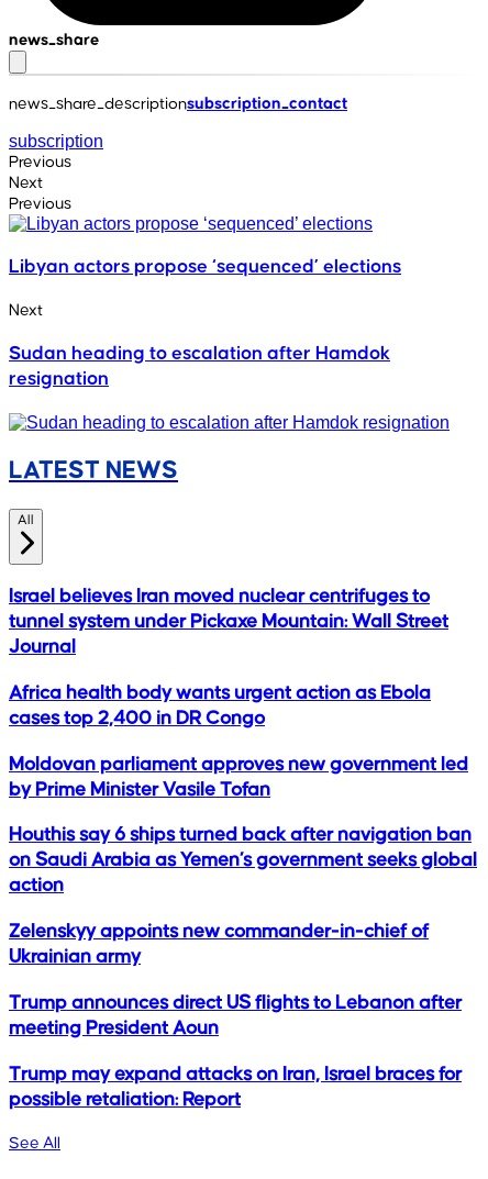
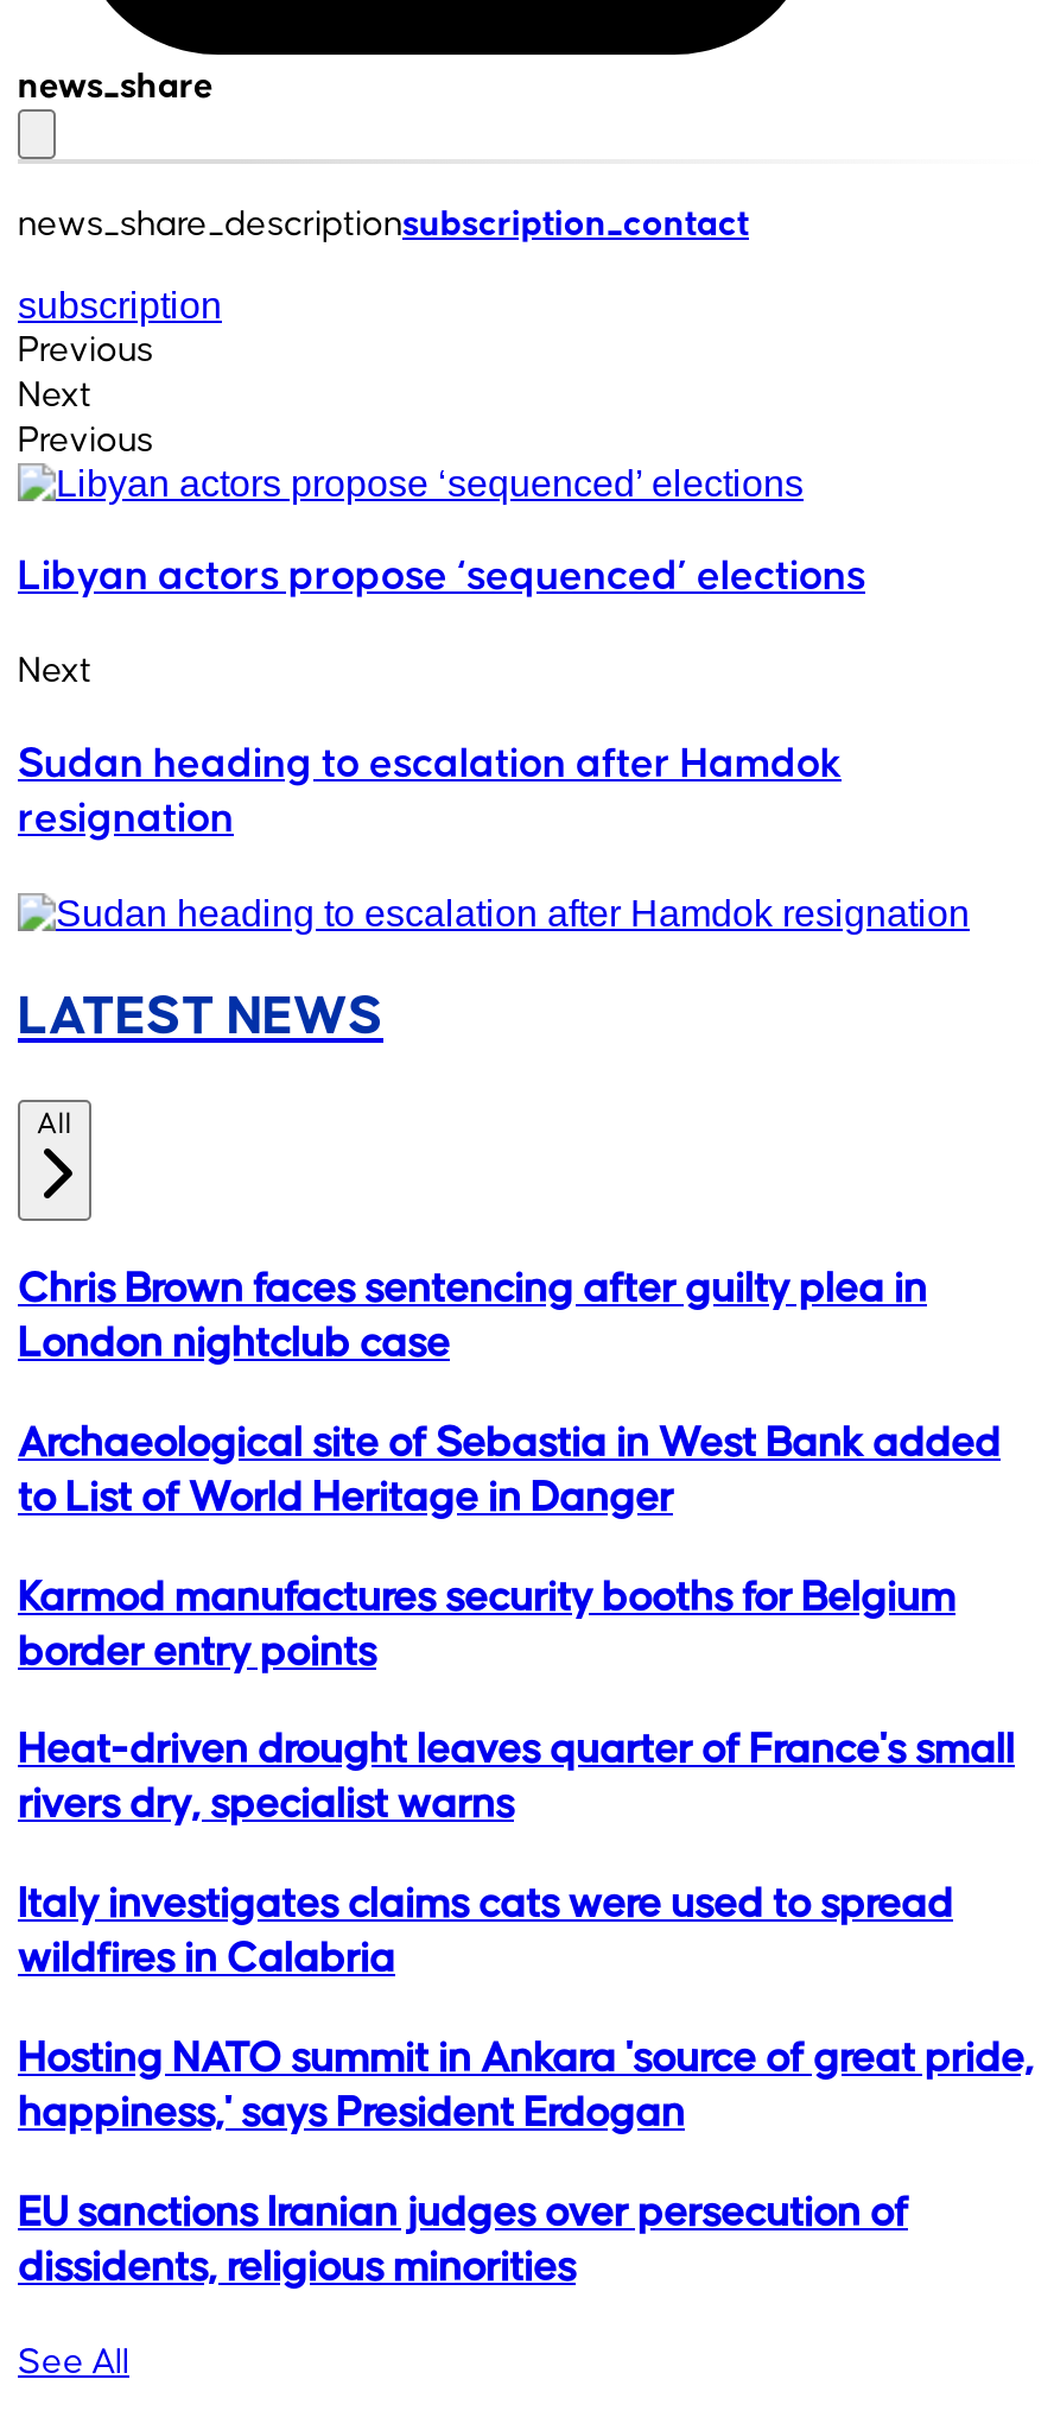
- Israel believes Iran moved nuclear centrifuges to
- tunnel system under Pickaxe Mountain: Wall Street
- Journal
+ Chris Brown faces sentencing after guilty plea in
+ London nightclub case

- Africa health body wants urgent action as Ebola
- cases top 2,400 in DR Congo
+ Archaeological site of Sebastia in West Bank added
+ to List of World Heritage in Danger

- Moldovan parliament approves new government led
- by Prime Minister Vasile Tofan
+ Karmod manufactures security booths for Belgium
+ border entry points

- Houthis say 6 ships turned back after navigation ban
- on Saudi Arabia as Yemen’s government seeks global
- action
+ Heat-driven drought leaves quarter of France's small
+ rivers dry, specialist warns

- Zelenskyy appoints new commander-in-chief of
- Ukrainian army
+ Italy investigates claims cats were used to spread
+ wildfires in Calabria

- Trump announces direct US flights to Lebanon after
- meeting President Aoun
+ Hosting NATO summit in Ankara 'source of great pride,
+ happiness,' says President Erdogan

- Trump may expand attacks on Iran, Israel braces for
- possible retaliation: Report
+ EU sanctions Iranian judges over persecution of
+ dissidents, religious minorities
